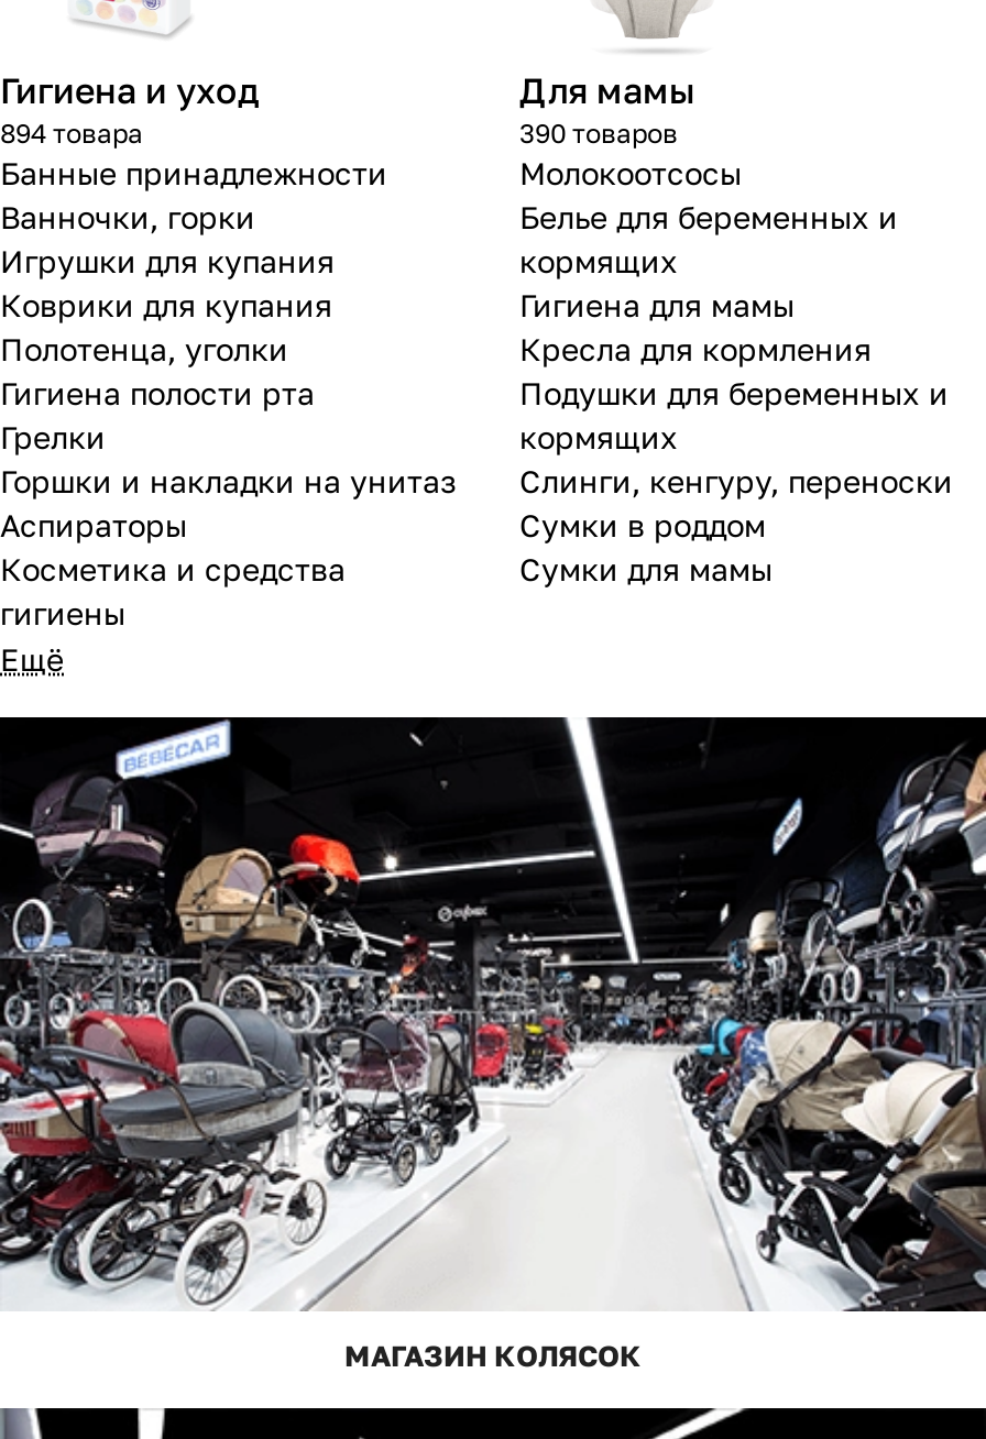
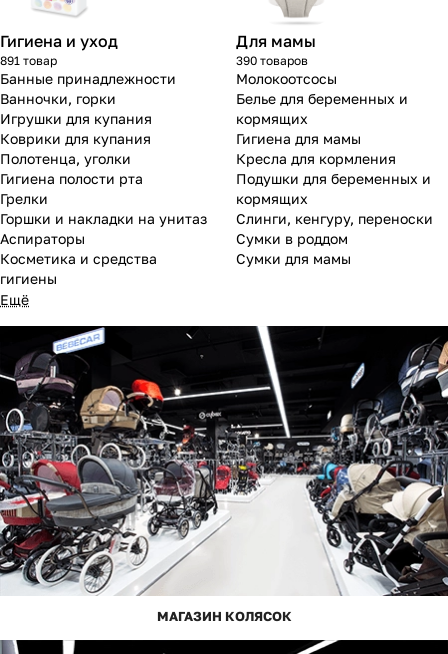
- 894 товара
+ 891 товар
